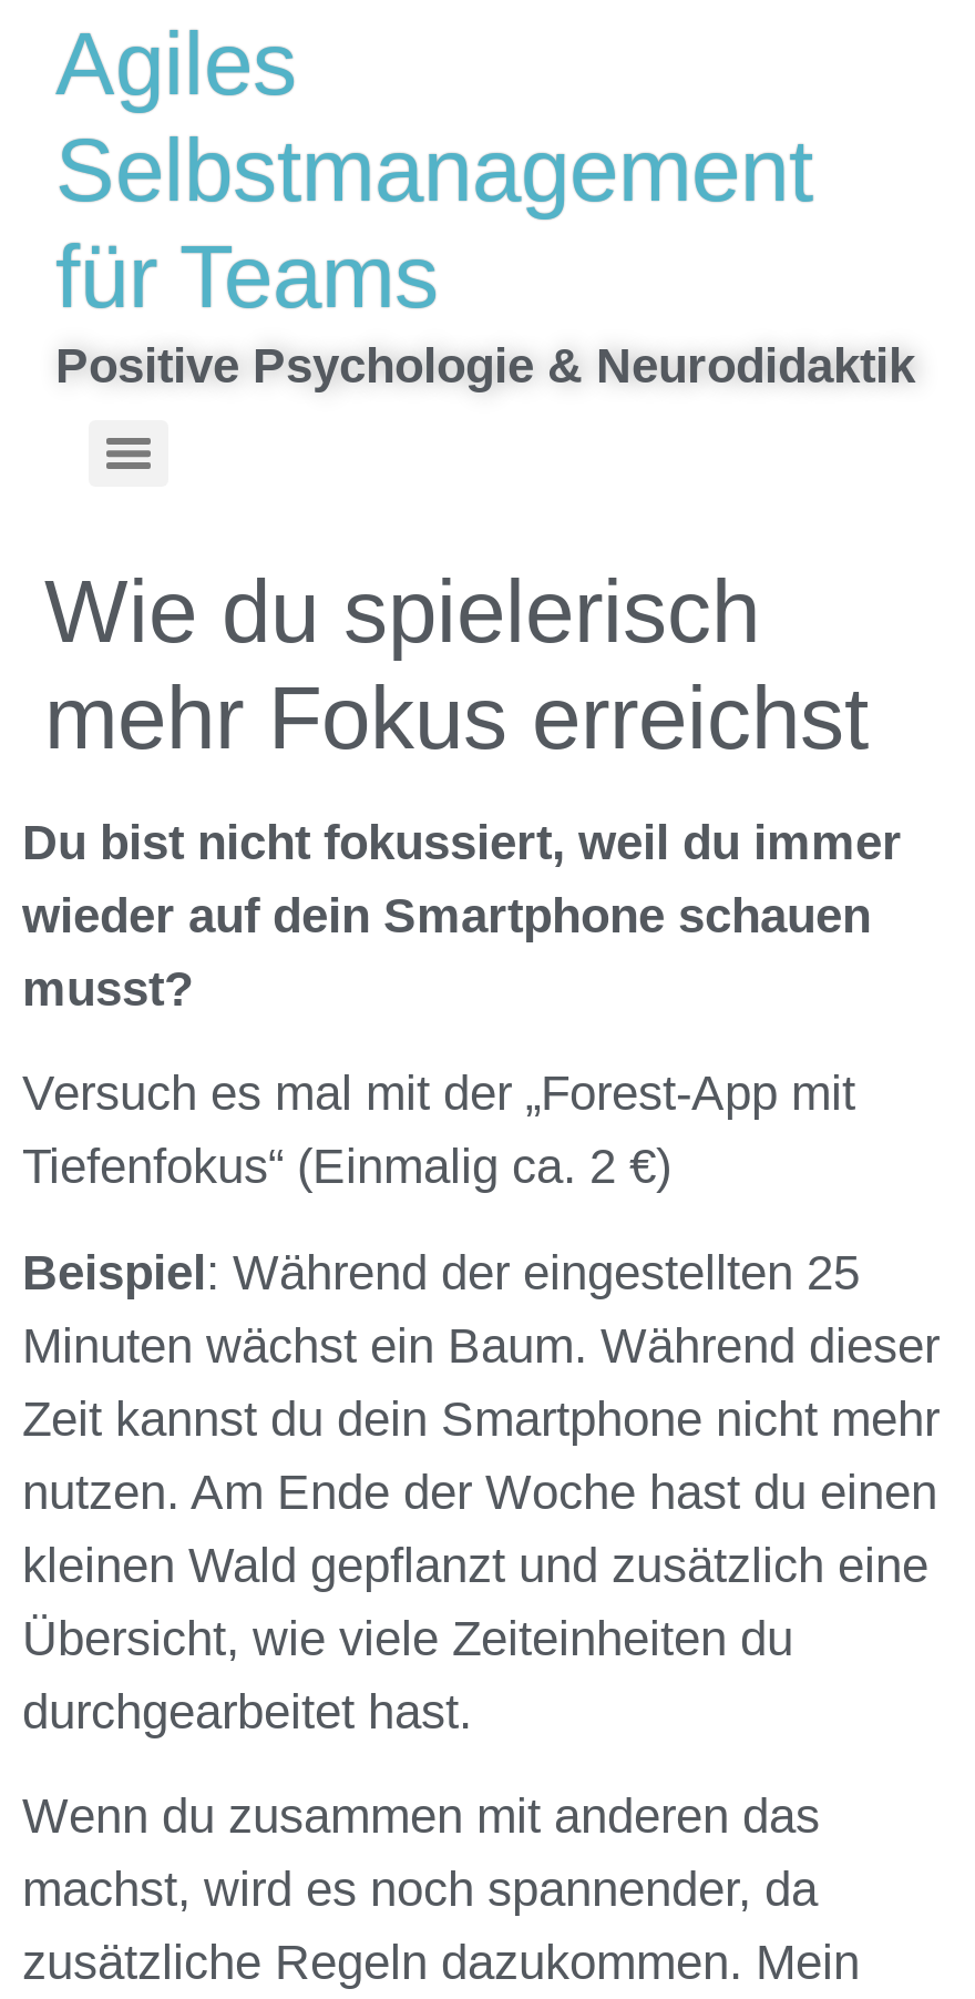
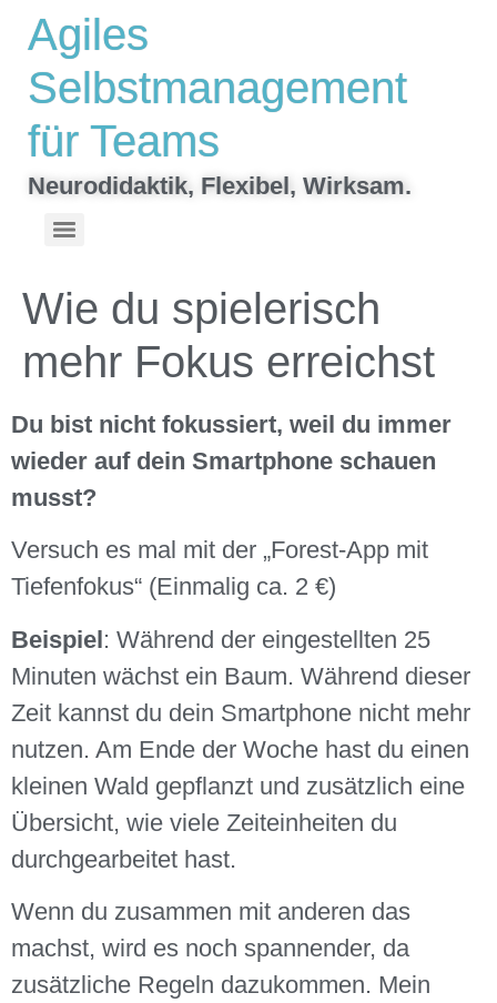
- Positive Psychologie & Neurodidaktik
+ Neurodidaktik, Flexibel, Wirksam.
